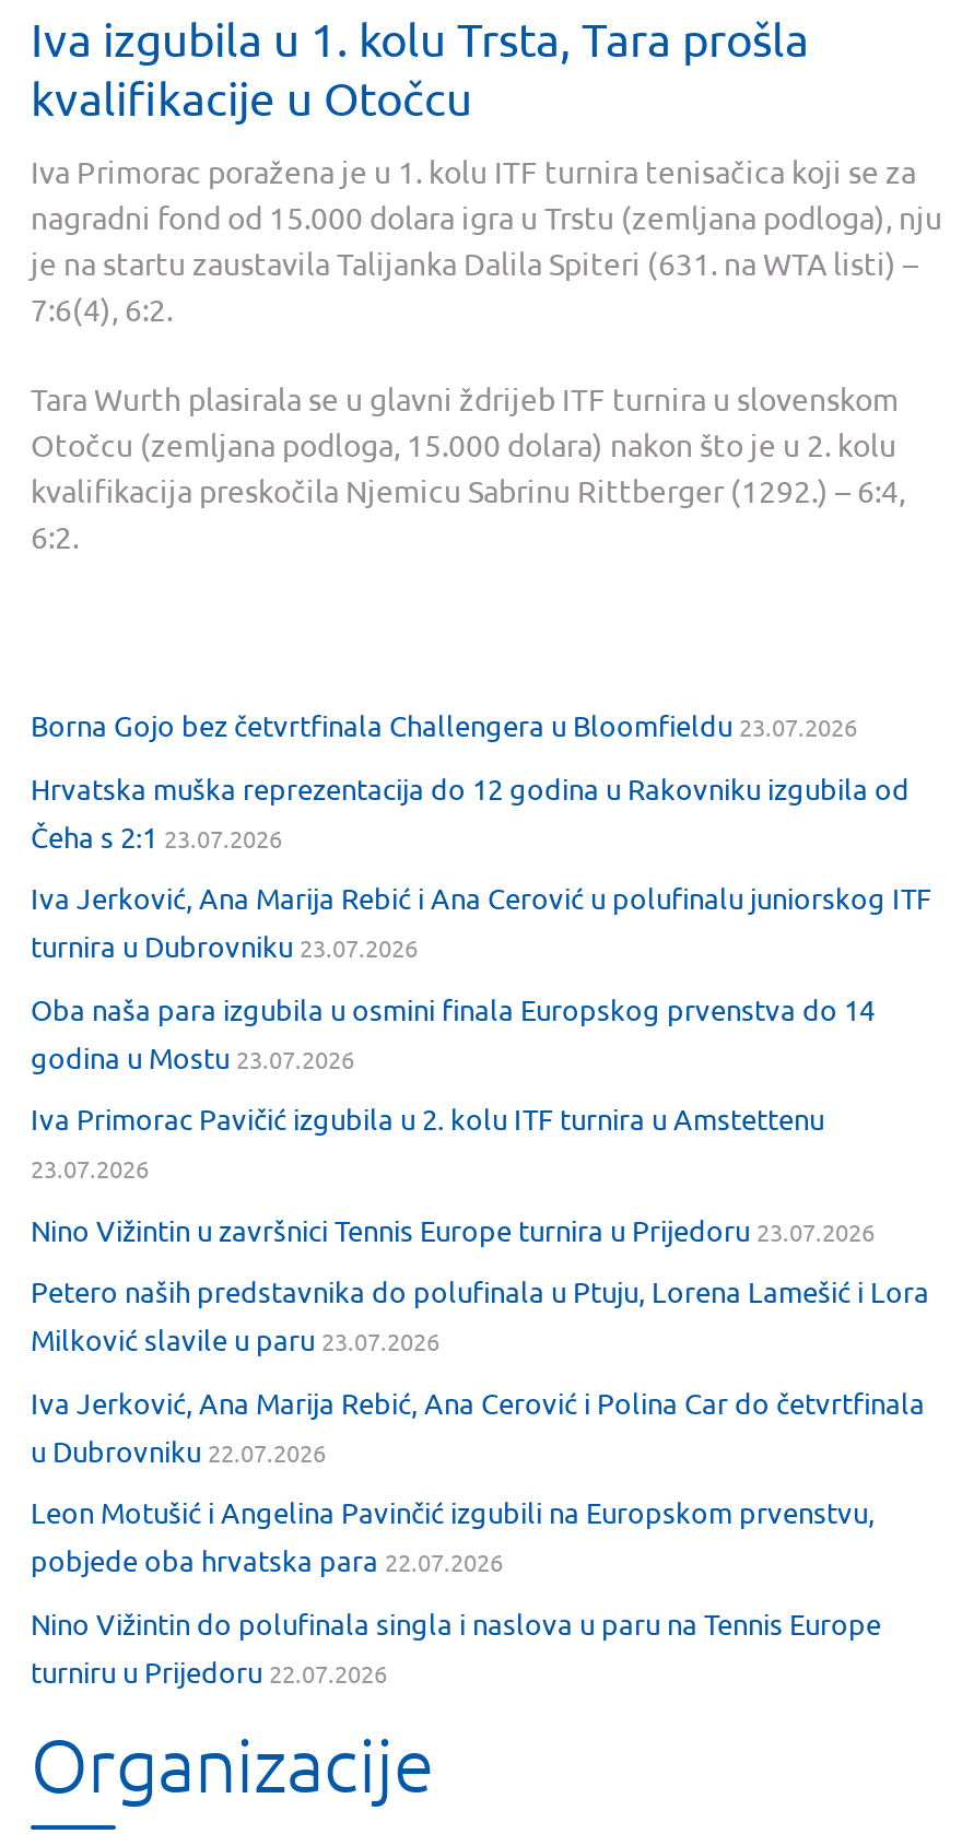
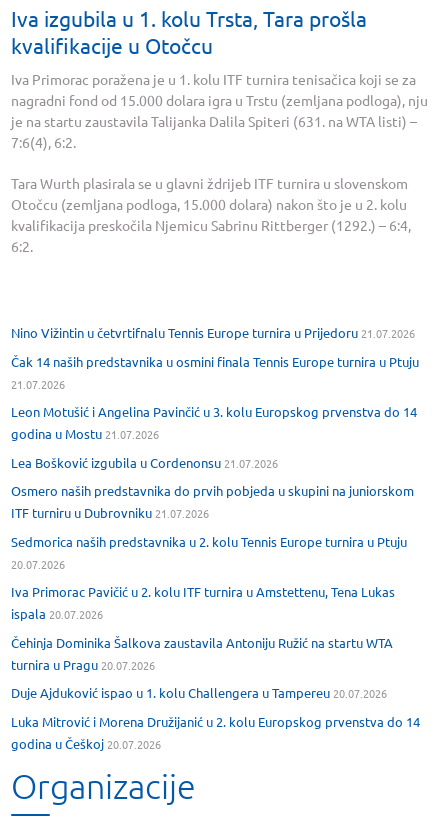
- Borna Gojo bez četvrtfinala Challengera u Bloomfieldu 23.07.2026
+ Nino Vižintin u četvrtifnalu Tennis Europe turnira u Prijedoru 21.07.2026

- Hrvatska muška reprezentacija do 12 godina u Rakovniku izgubila od
- Čeha s 2:1 23.07.2026
+ Čak 14 naših predstavnika u osmini finala Tennis Europe turnira u Ptuju
+ 21.07.2026

- Iva Jerković, Ana Marija Rebić i Ana Cerović u polufinalu juniorskog ITF
- turnira u Dubrovniku 23.07.2026
+ Leon Motušić i Angelina Pavinčić u 3. kolu Europskog prvenstva do 14
+ godina u Mostu 21.07.2026

- Oba naša para izgubila u osmini finala Europskog prvenstva do 14
- godina u Mostu 23.07.2026
+ Lea Bošković izgubila u Cordenonsu 21.07.2026

- Iva Primorac Pavičić izgubila u 2. kolu ITF turnira u Amstettenu
- 23.07.2026
+ Osmero naših predstavnika do prvih pobjeda u skupini na juniorskom
+ ITF turniru u Dubrovniku 21.07.2026

- Nino Vižintin u završnici Tennis Europe turnira u Prijedoru 23.07.2026
+ Sedmorica naših predstavnika u 2. kolu Tennis Europe turnira u Ptuju
+ 20.07.2026

- Petero naših predstavnika do polufinala u Ptuju, Lorena Lamešić i Lora
- Milković slavile u paru 23.07.2026
+ Iva Primorac Pavičić u 2. kolu ITF turnira u Amstettenu, Tena Lukas
+ ispala 20.07.2026

- Iva Jerković, Ana Marija Rebić, Ana Cerović i Polina Car do četvrtfinala
- u Dubrovniku 22.07.2026
+ Čehinja Dominika Šalkova zaustavila Antoniju Ružić na startu WTA
+ turnira u Pragu 20.07.2026

- Leon Motušić i Angelina Pavinčić izgubili na Europskom prvenstvu,
- pobjede oba hrvatska para 22.07.2026
+ Duje Ajduković ispao u 1. kolu Challengera u Tampereu 20.07.2026

- Nino Vižintin do polufinala singla i naslova u paru na Tennis Europe
- turniru u Prijedoru 22.07.2026
+ Luka Mitrović i Morena Družijanić u 2. kolu Europskog prvenstva do 14
+ godina u Češkoj 20.07.2026
